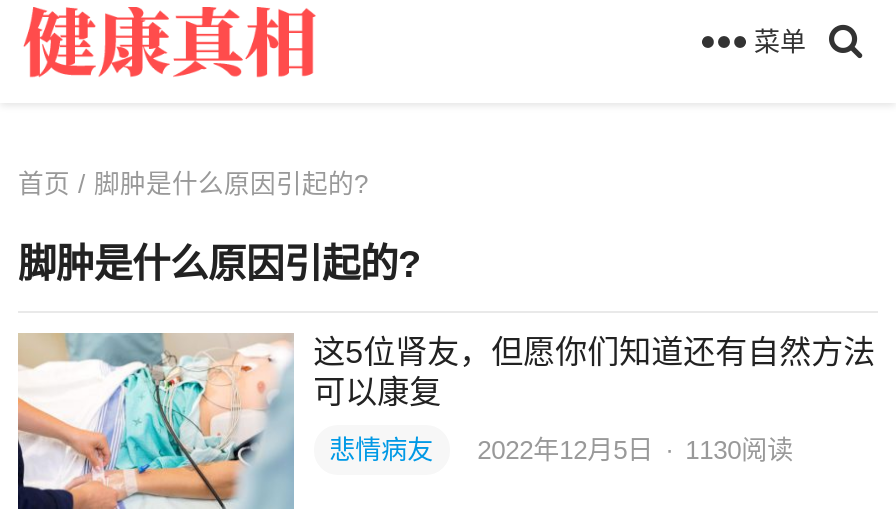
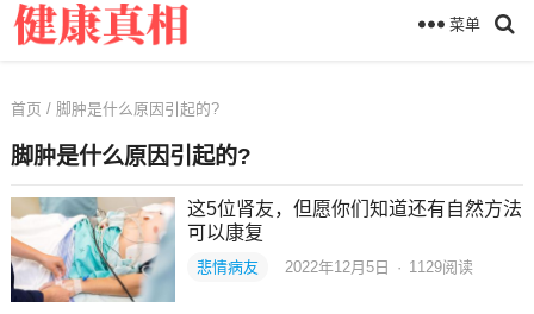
- 悲情病友 2022年12月5日 · 1130阅读
+ 悲情病友 2022年12月5日 · 1129阅读
